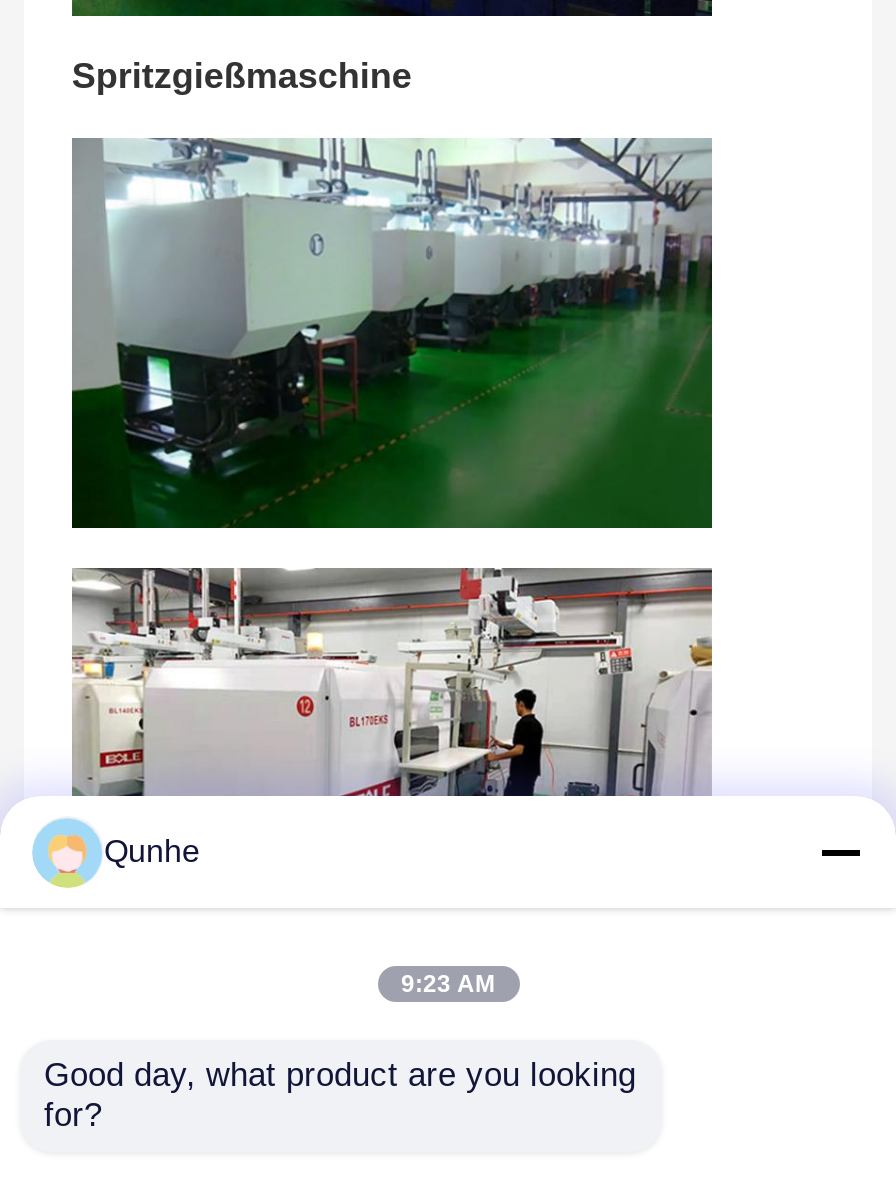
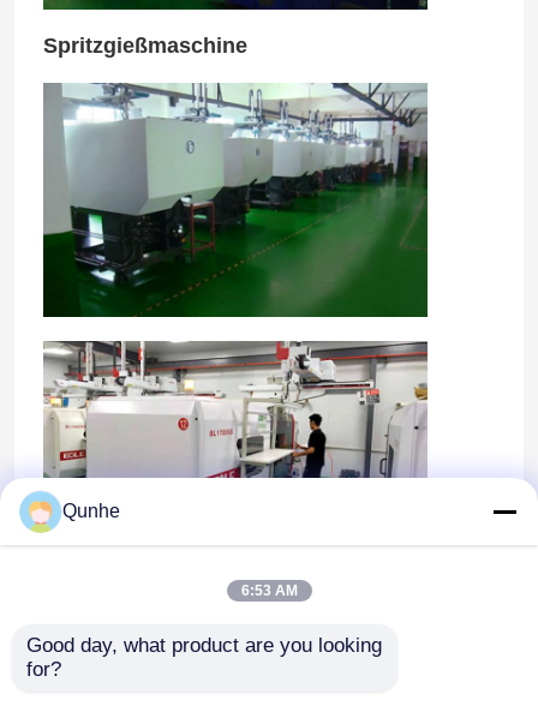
- 9:23 AM
+ 6:53 AM
